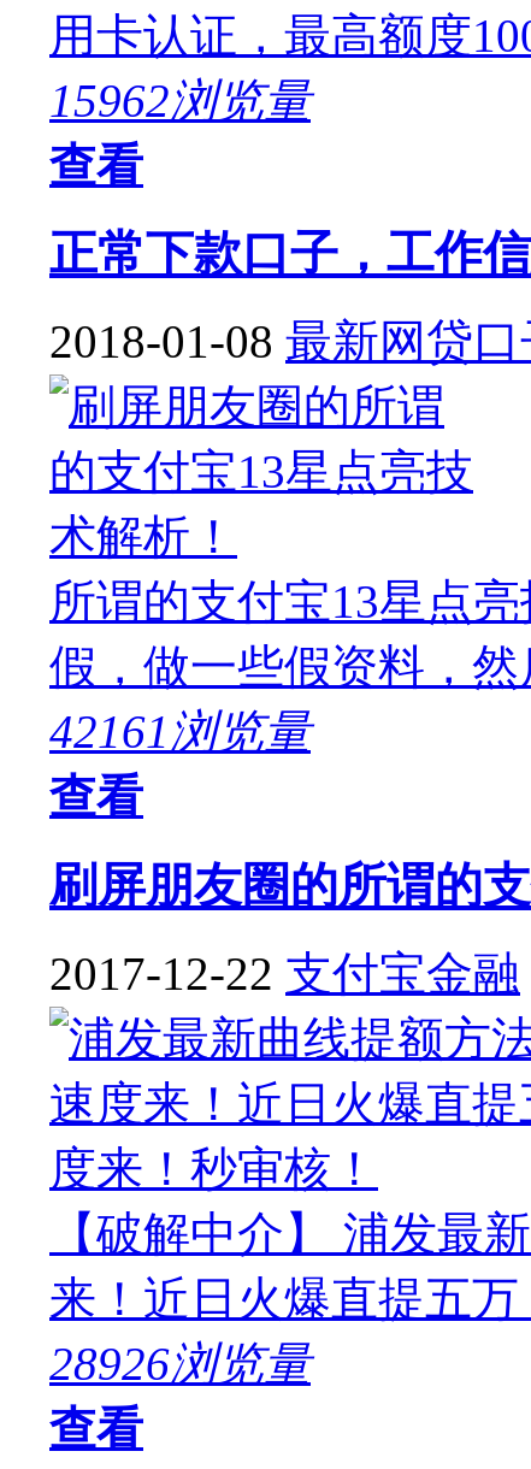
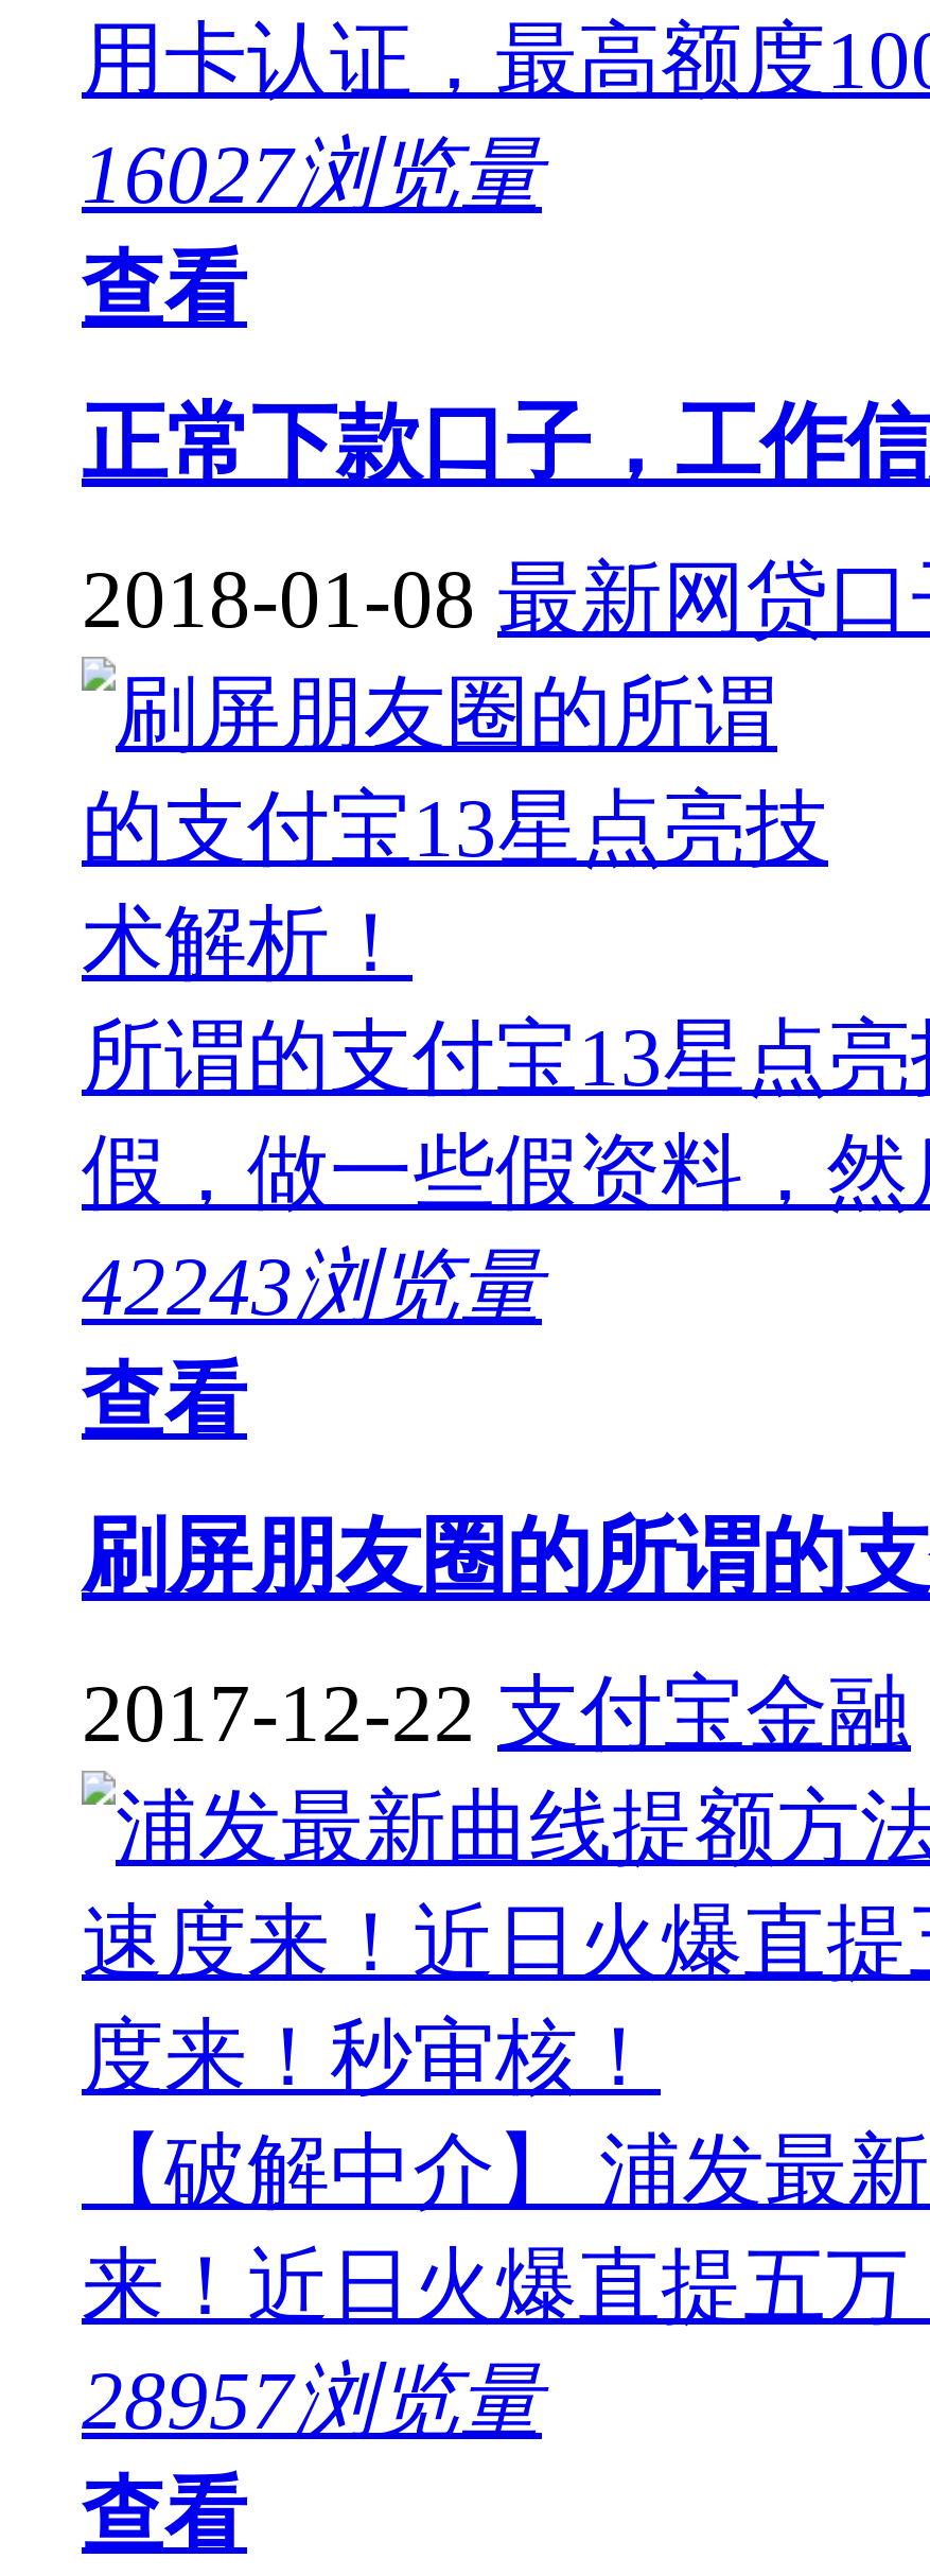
- 15962浏览量
+ 16027浏览量

- 42161浏览量
+ 42243浏览量

- 28926浏览量
+ 28957浏览量
